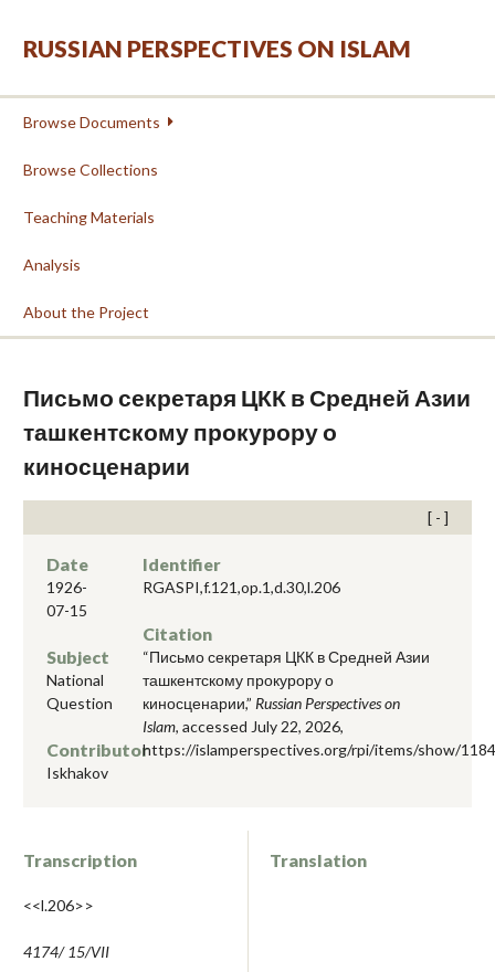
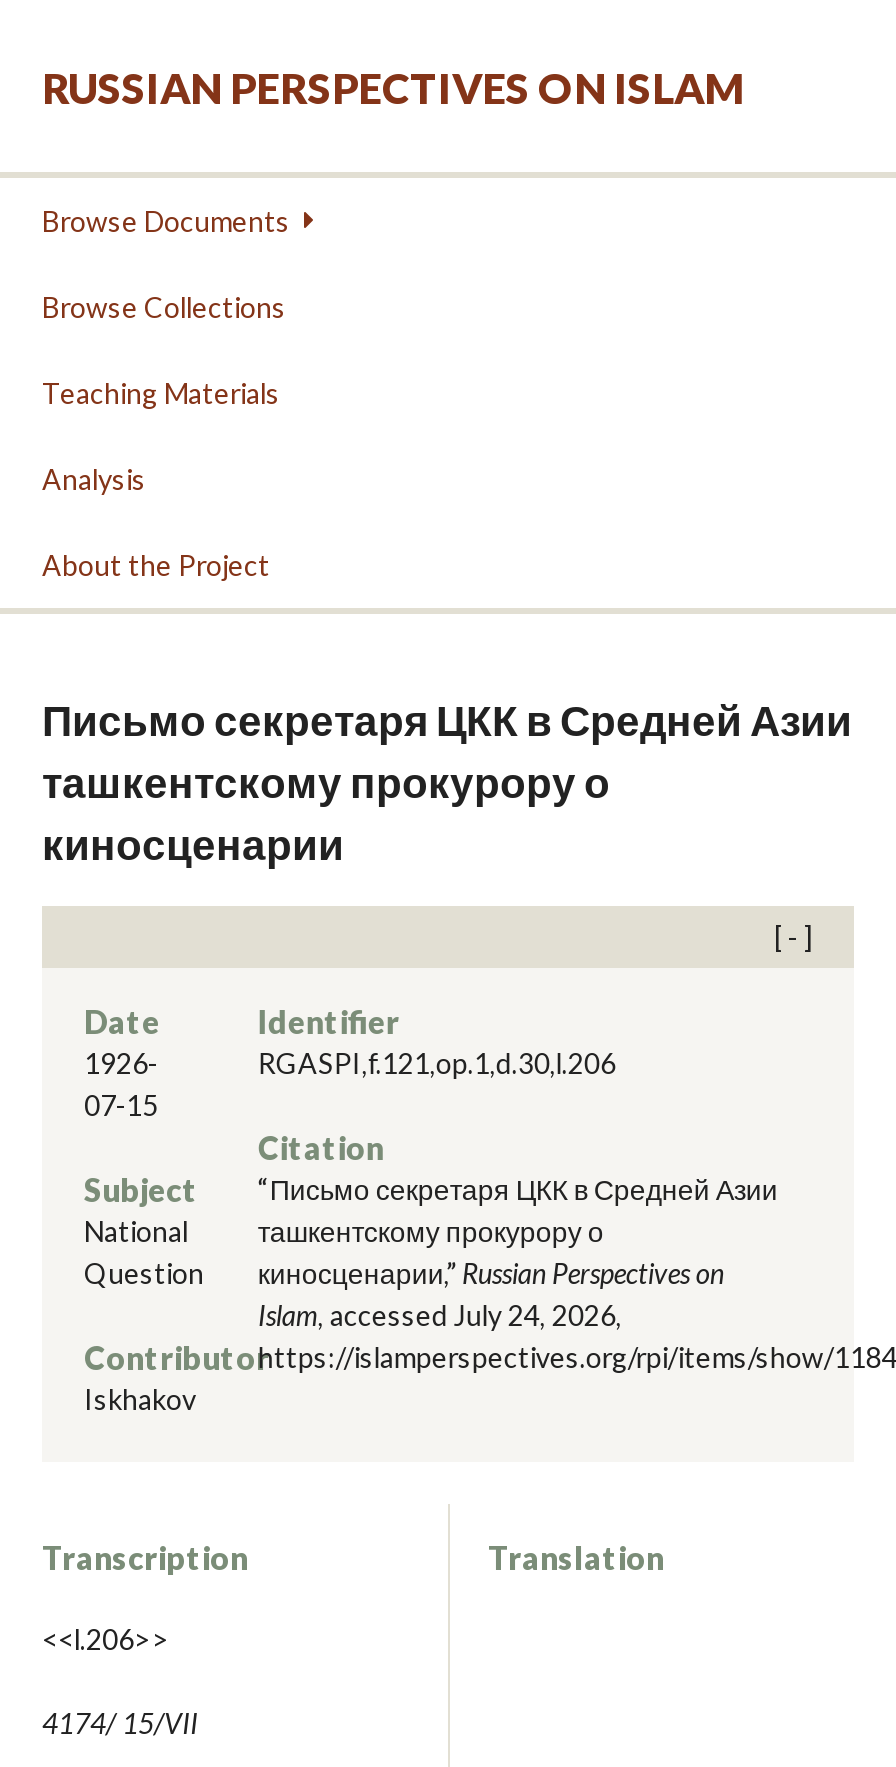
- Islam, accessed July 22, 2026,
+ Islam, accessed July 24, 2026,
